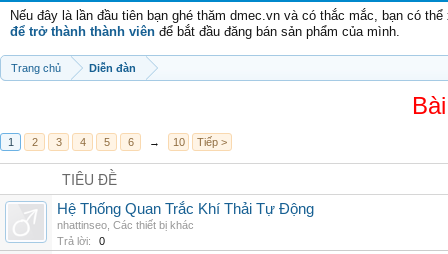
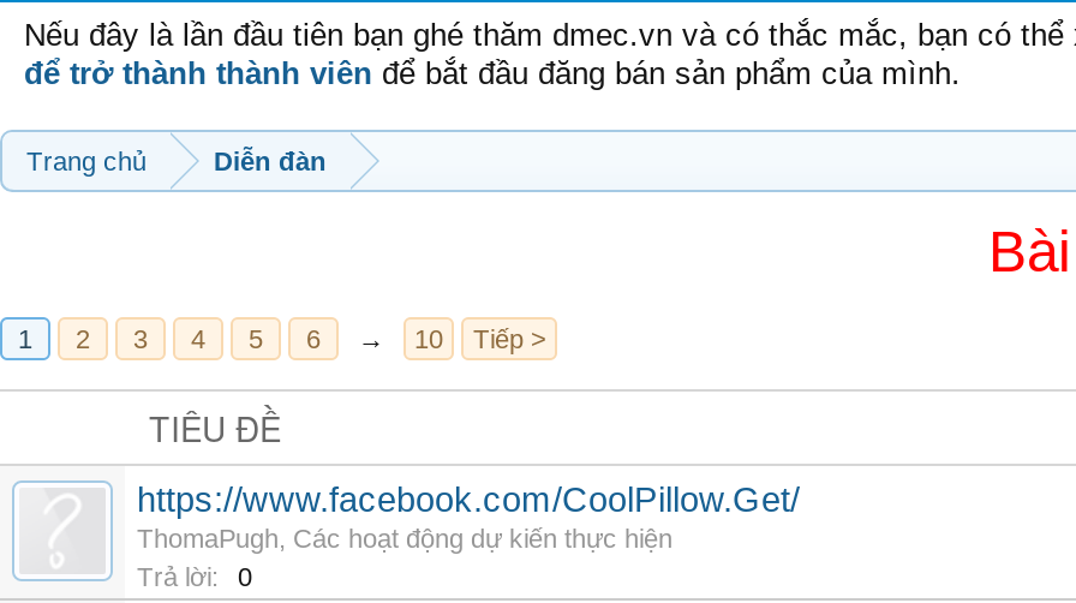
- Hệ Thống Quan Trắc Khí Thải Tự Động
- nhattinseo, Các thiết bị khác
+ https://www.facebook.com/CoolPillow.Get/
+ ThomaPugh, Các hoạt động dự kiến thực hiện
